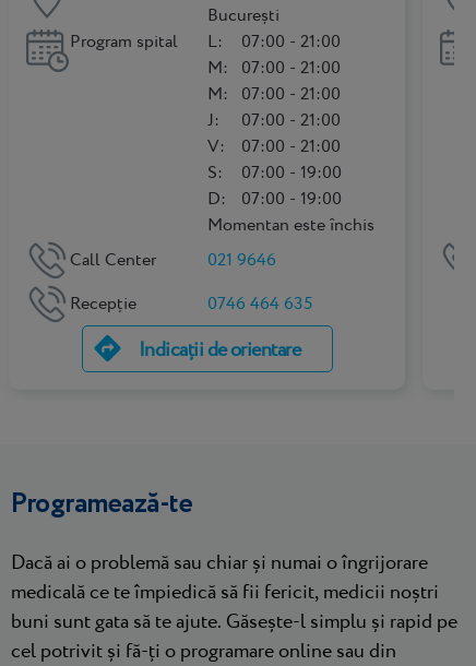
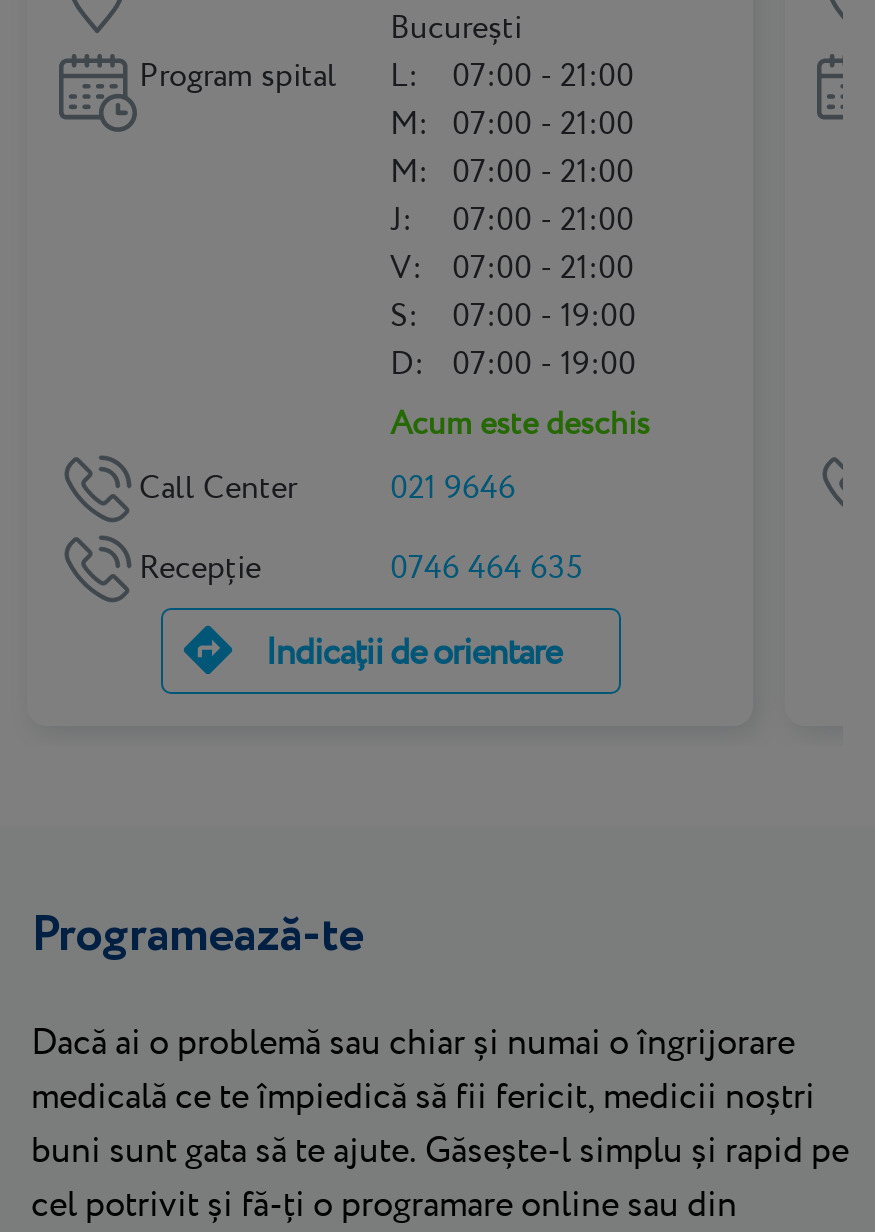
- Momentan este închis
+ Acum este deschis
